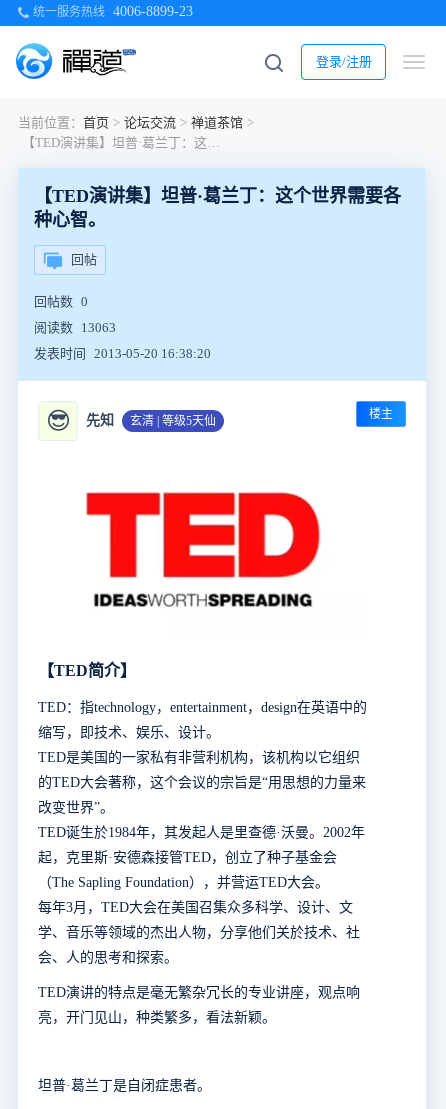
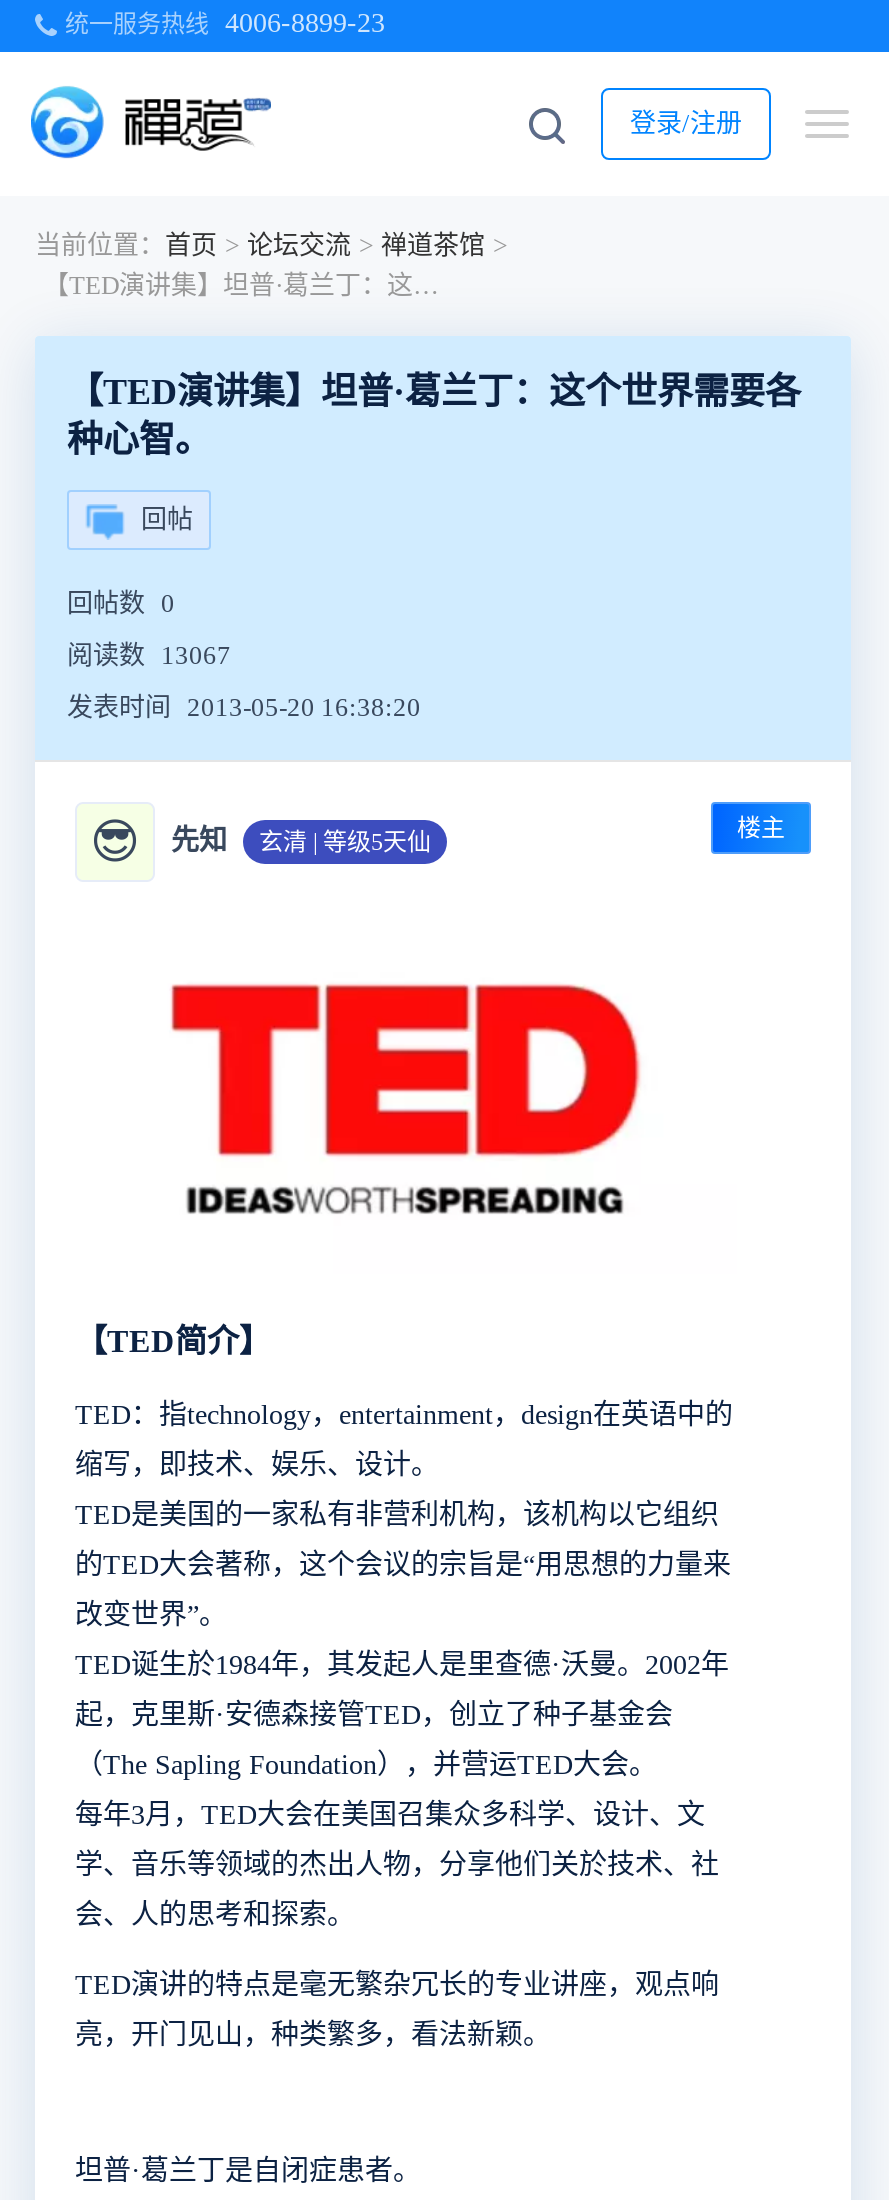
- 阅读数 13063
+ 阅读数 13067
